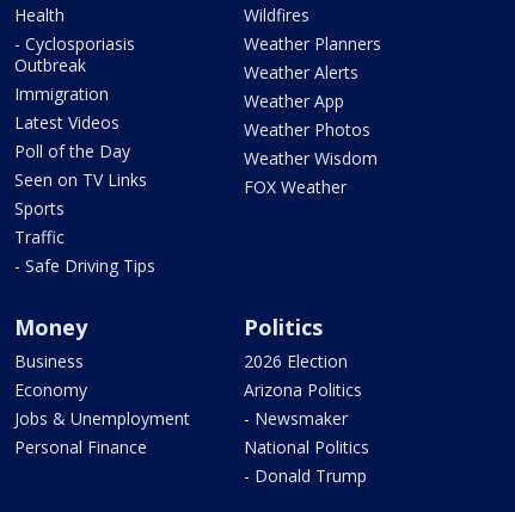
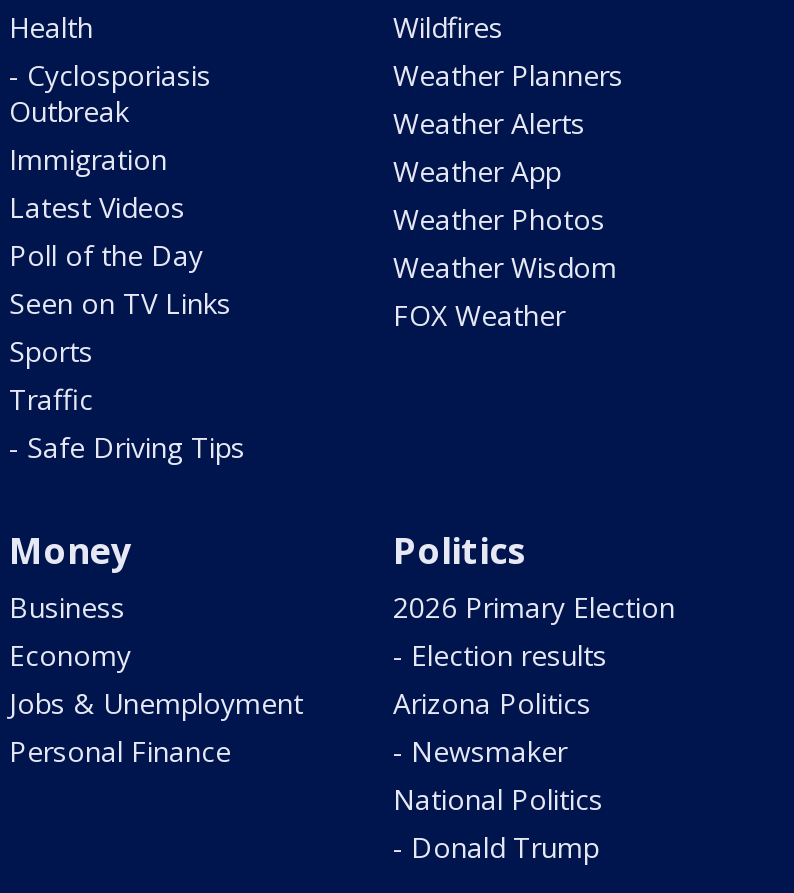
- 2026 Election
+ 2026 Primary Election
+ - Election results
